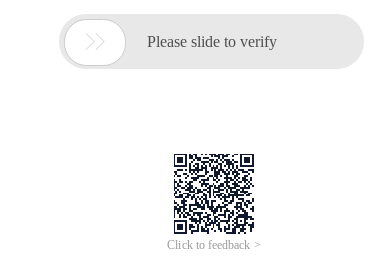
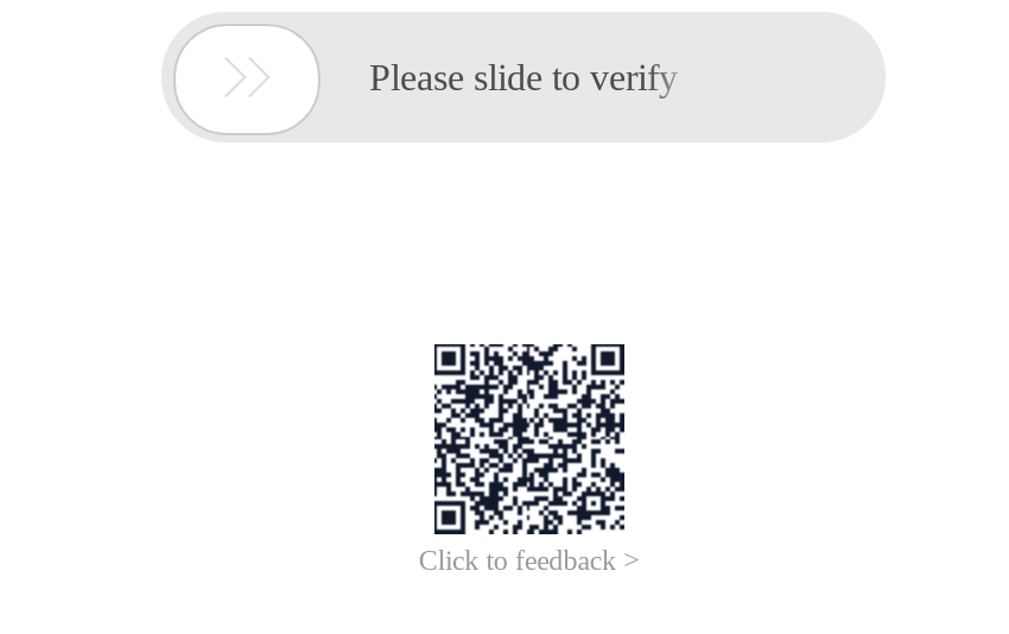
- [image]
+ [image]
